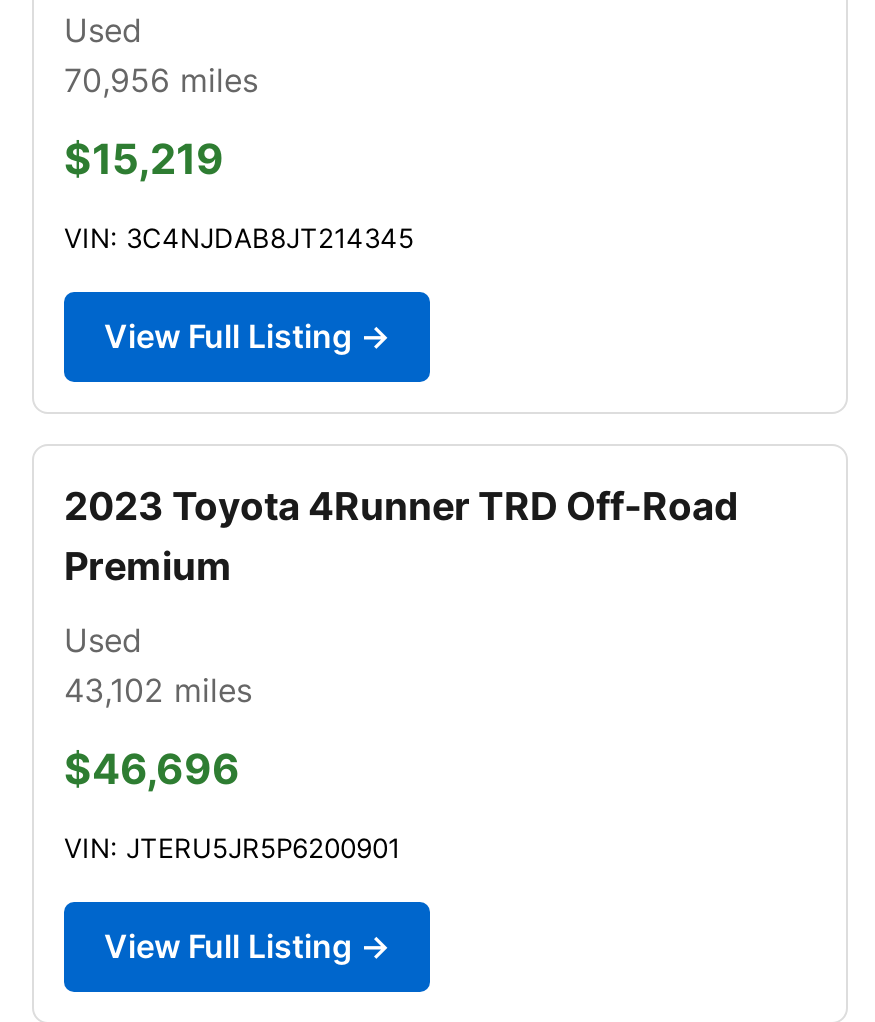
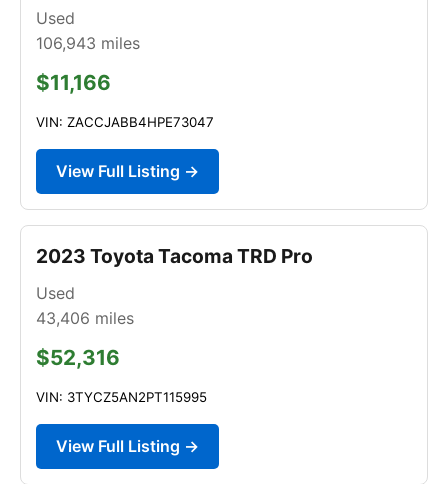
- 70,956 miles
+ 106,943 miles

- $15,219
+ $11,166

- VIN: 3C4NJDAB8JT214345
+ VIN: ZACCJABB4HPE73047

- 2023 Toyota 4Runner TRD Off-Road
- Premium
+ 2023 Toyota Tacoma TRD Pro

- 43,102 miles
+ 43,406 miles

- $46,696
+ $52,316

- VIN: JTERU5JR5P6200901
+ VIN: 3TYCZ5AN2PT115995
